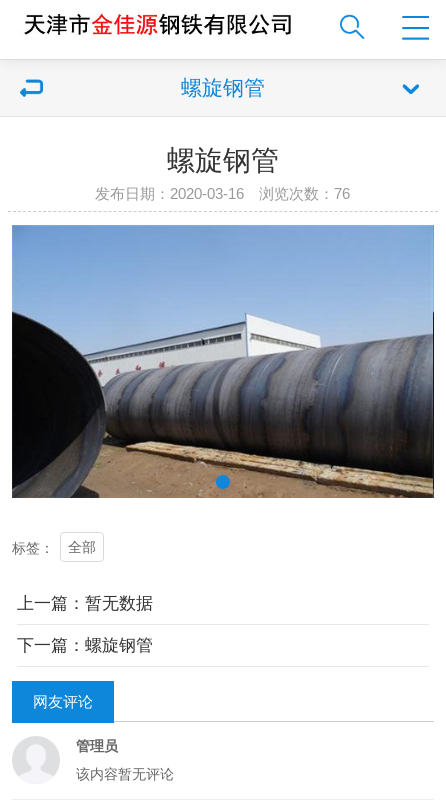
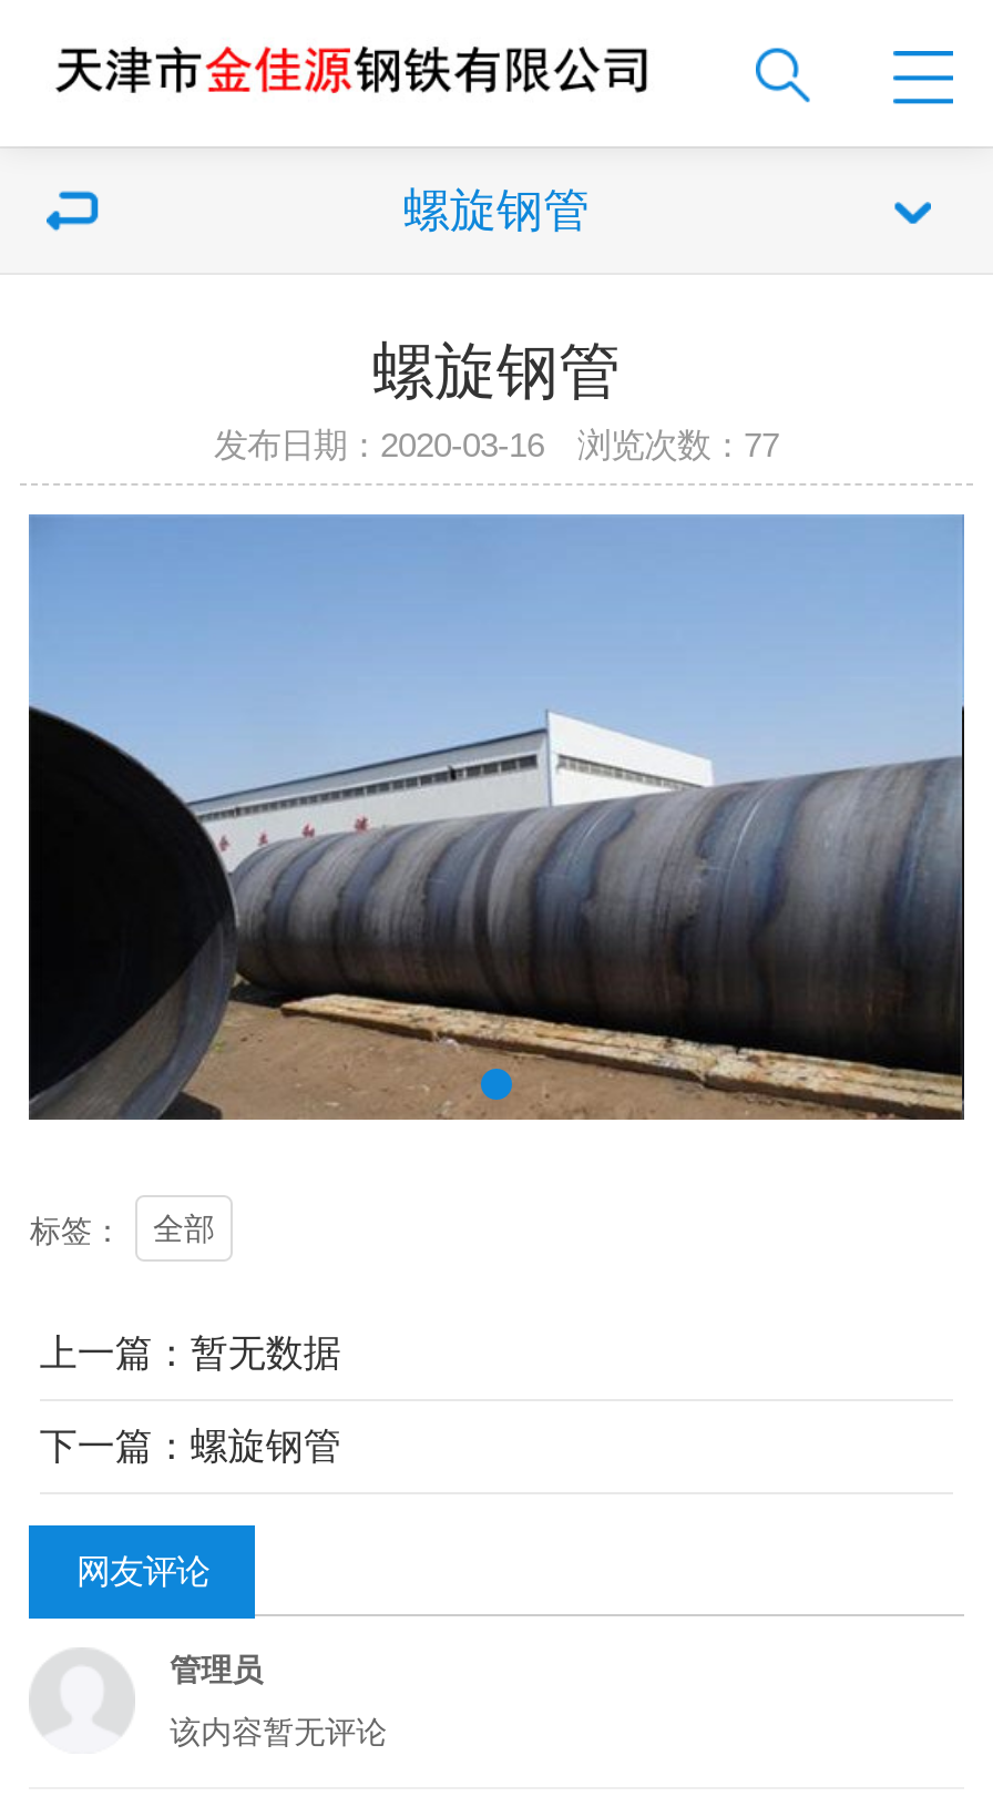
- 发布日期：2020-03-16 浏览次数：76
+ 发布日期：2020-03-16 浏览次数：77
